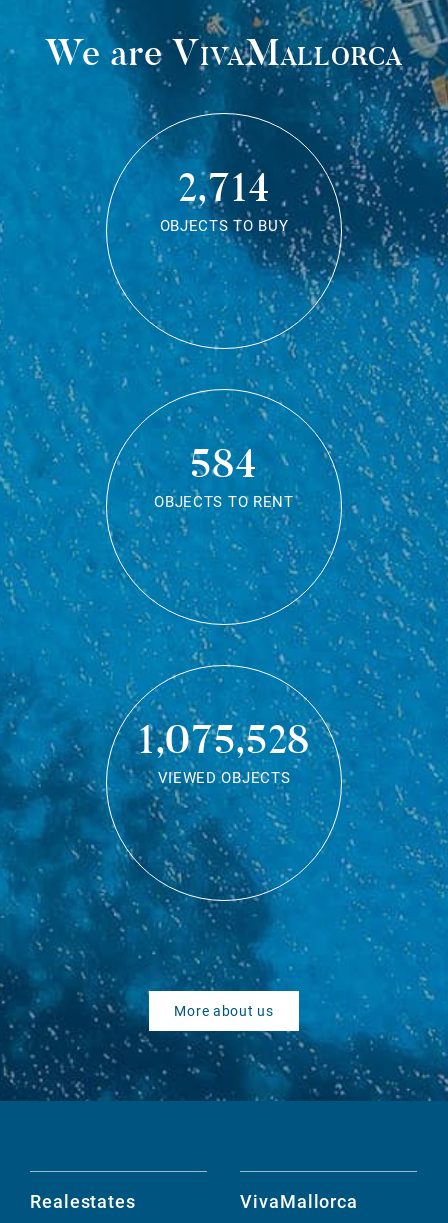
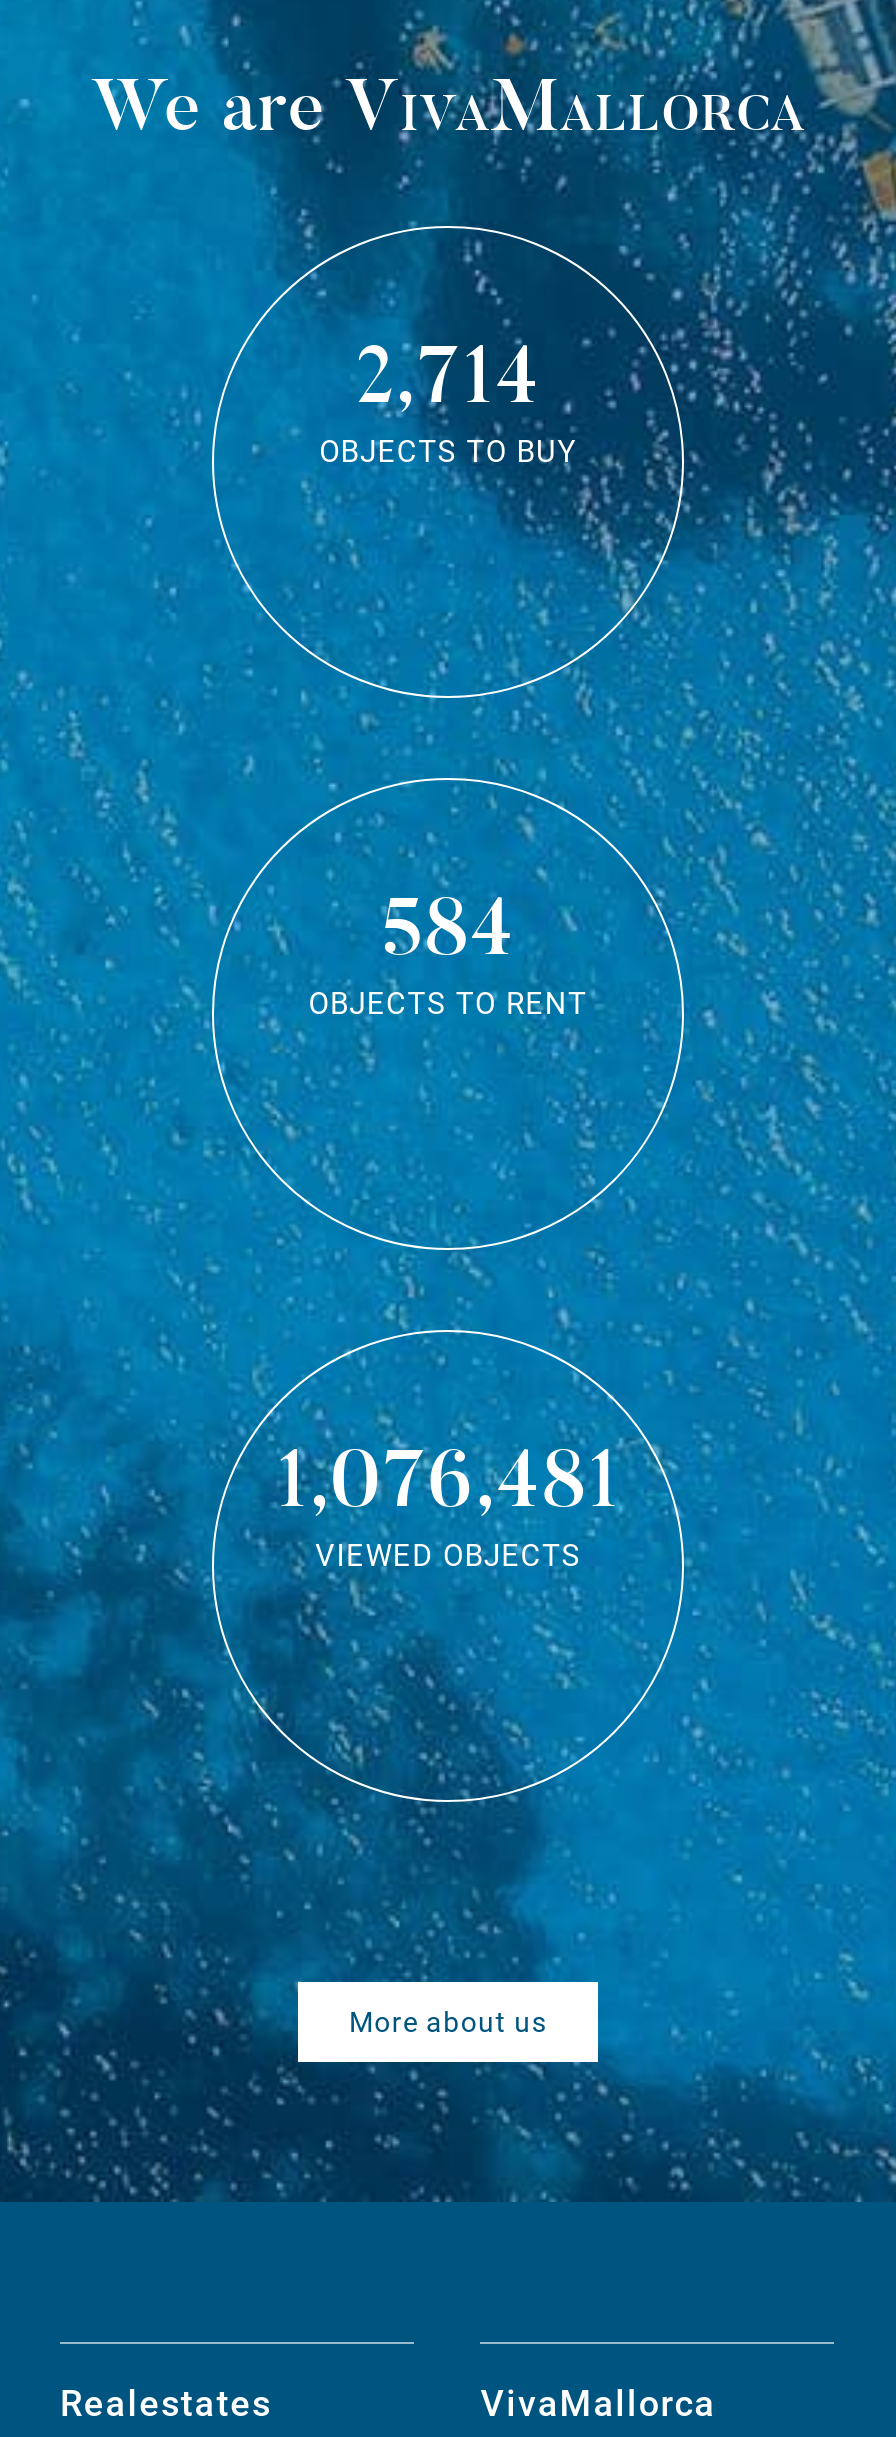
- 1,075,528
+ 1,076,481
